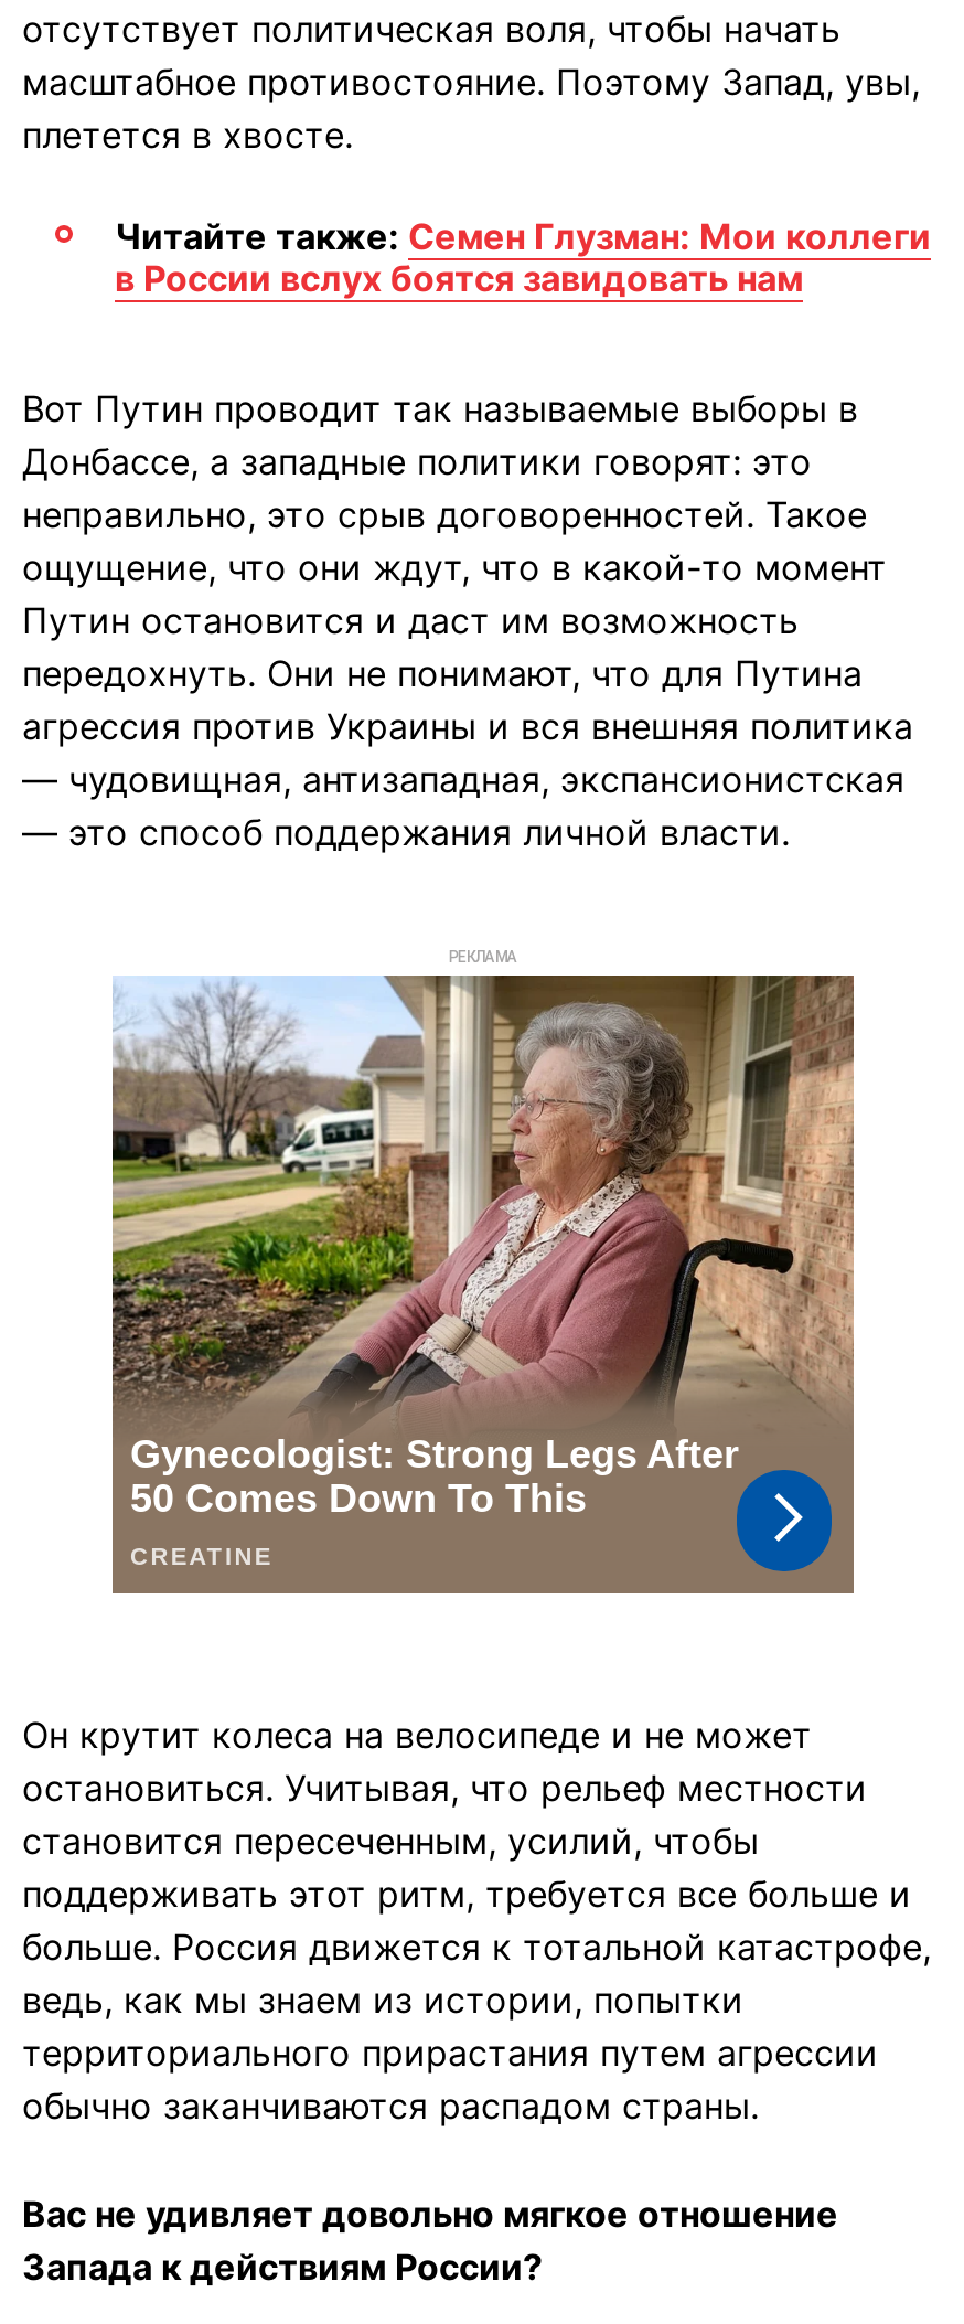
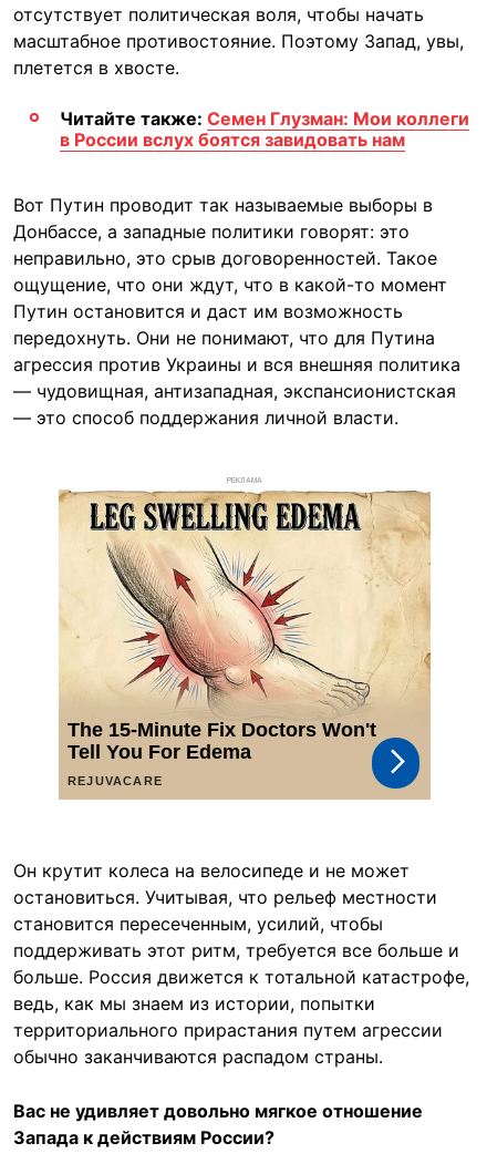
- [image]
+ [image]
